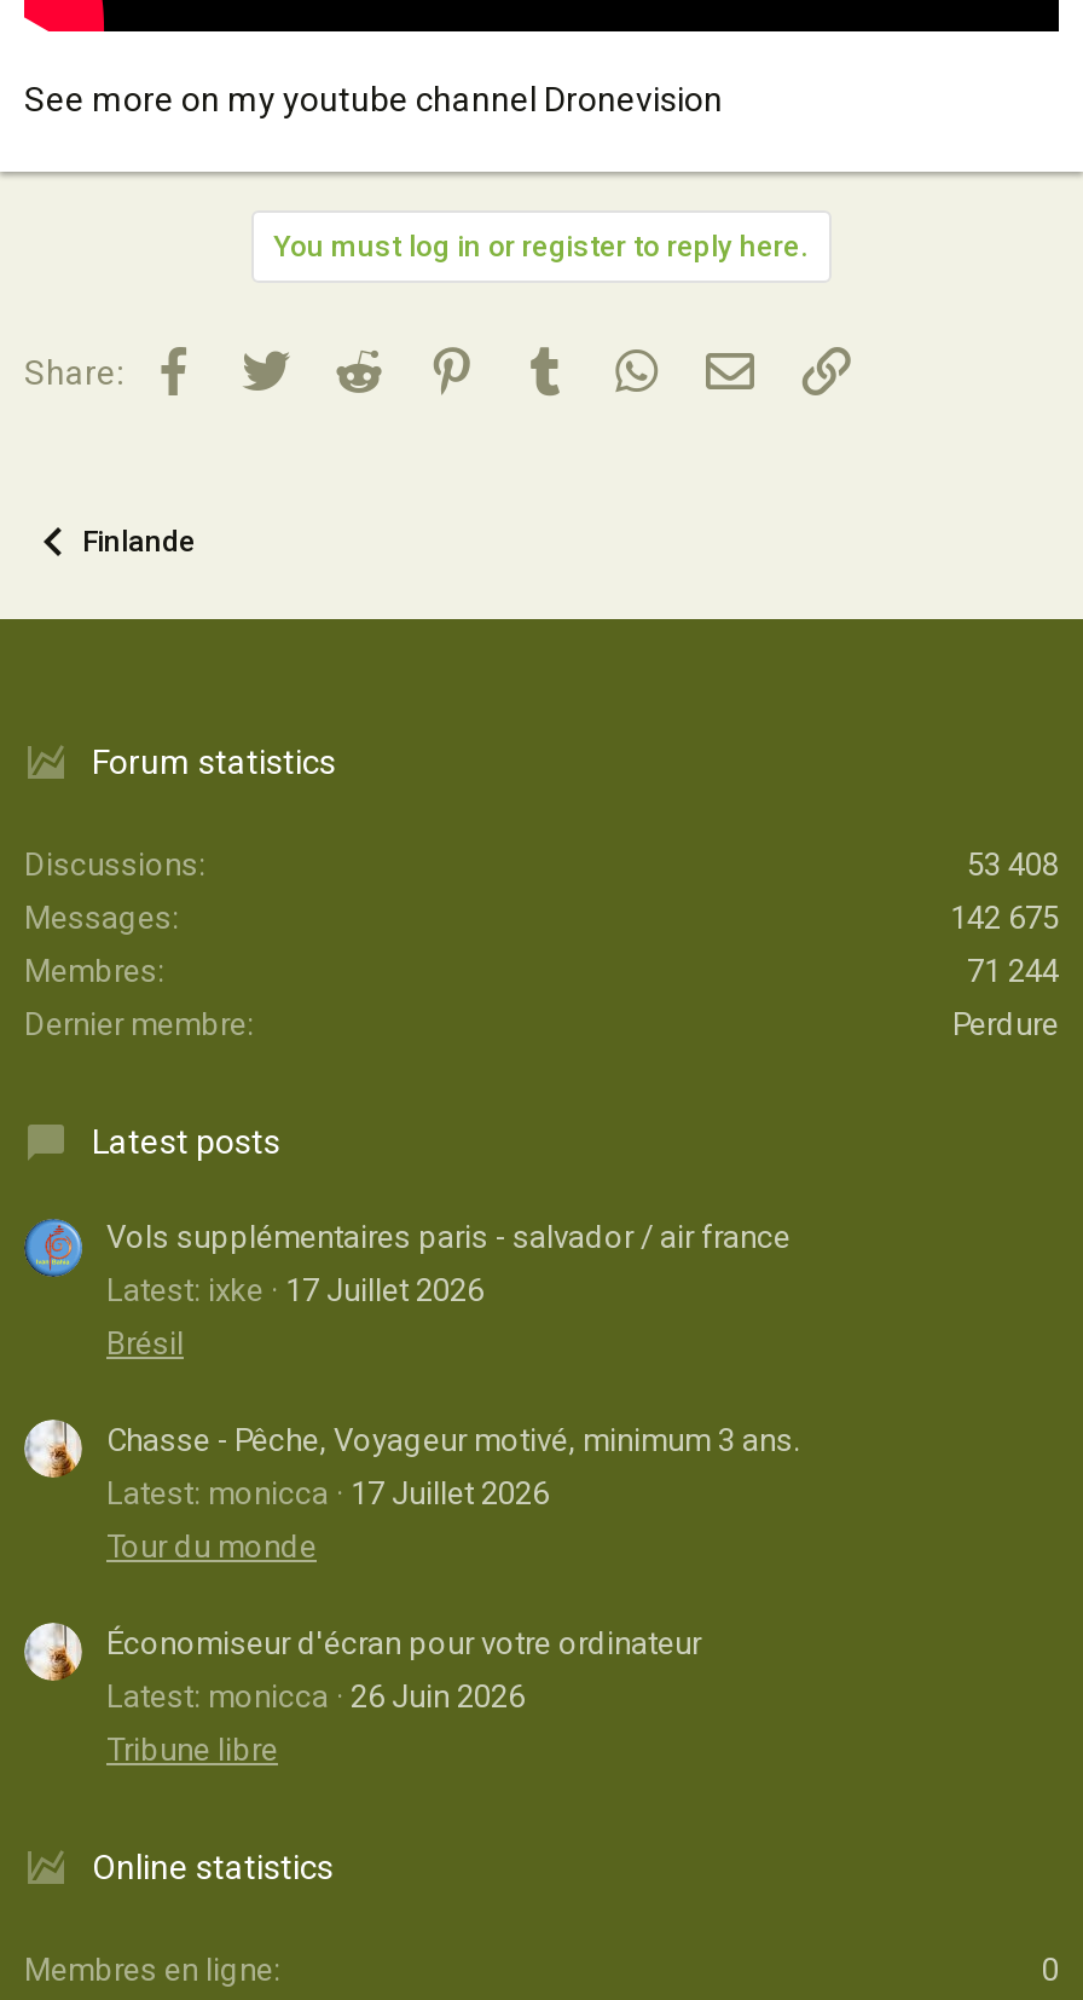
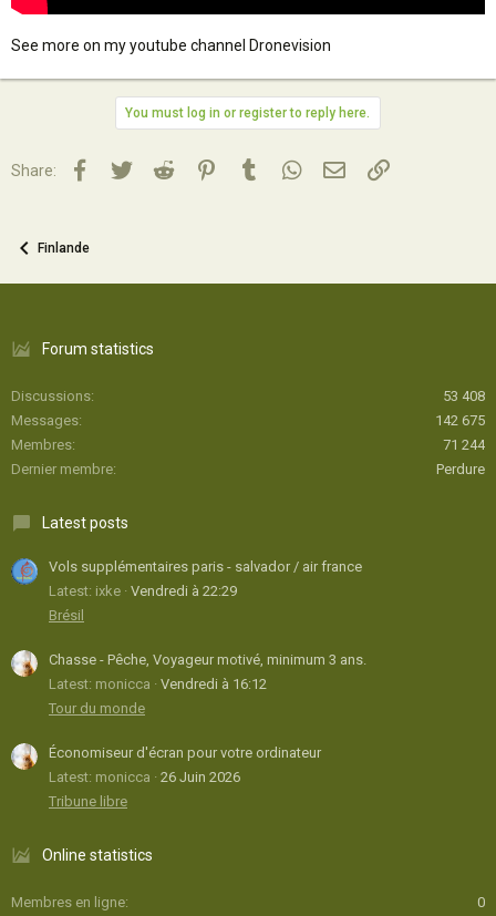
- Latest: ixke 17 Juillet 2026
+ Latest: ixke Vendredi à 22:29

- Latest: monicca 17 Juillet 2026
+ Latest: monicca Vendredi à 16:12
